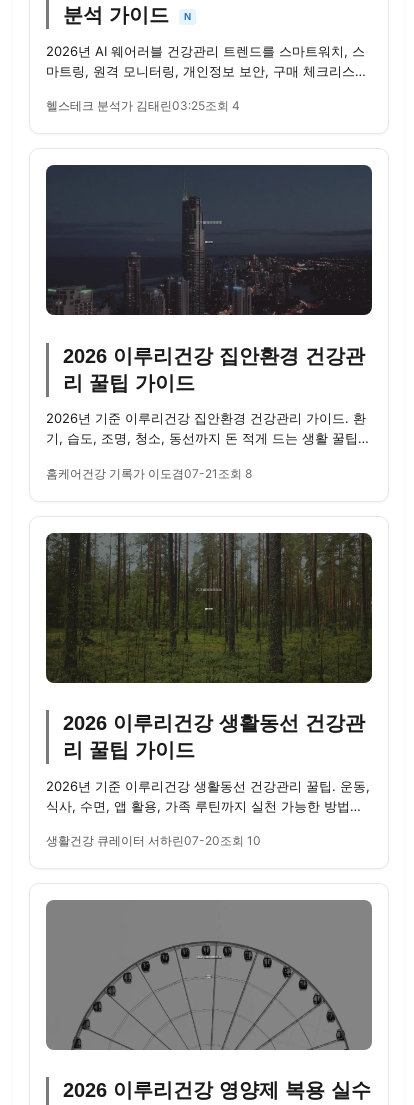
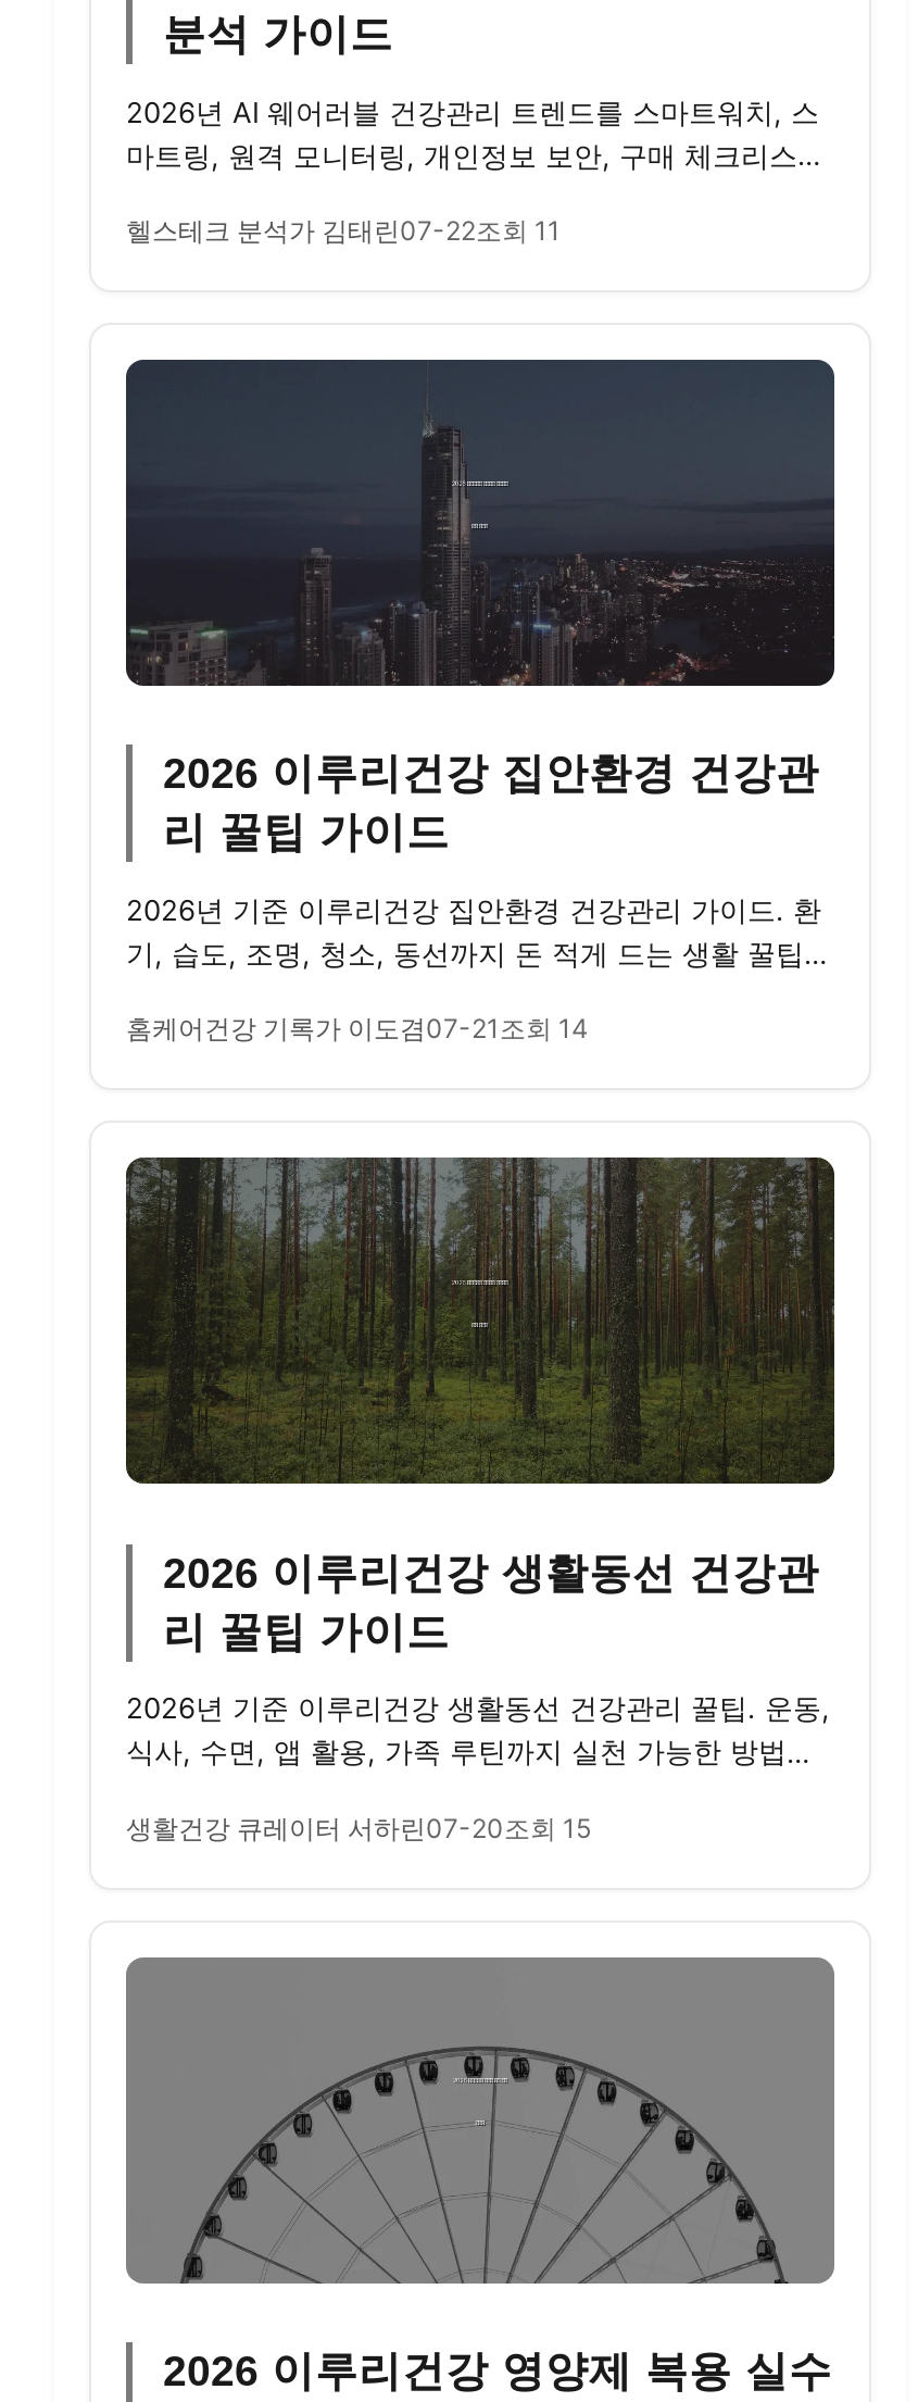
- N

- 헬스테크 분석가 김태린03:25조회 4
+ 헬스테크 분석가 김태린07-22조회 11

- 홈케어건강 기록가 이도겸07-21 조회 8
+ 홈케어건강 기록가 이도겸07-21 조회 14

- 생활건강 큐레이터 서하린07-20조회 10
+ 생활건강 큐레이터 서하린07-20조회 15
